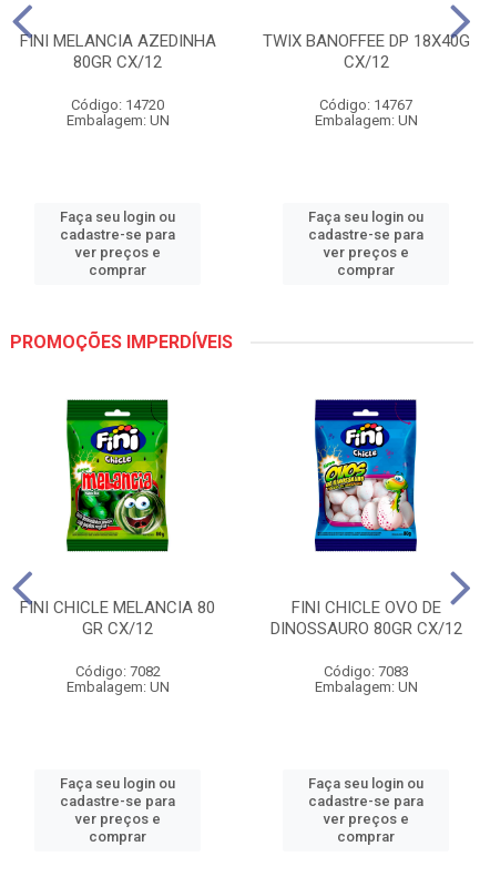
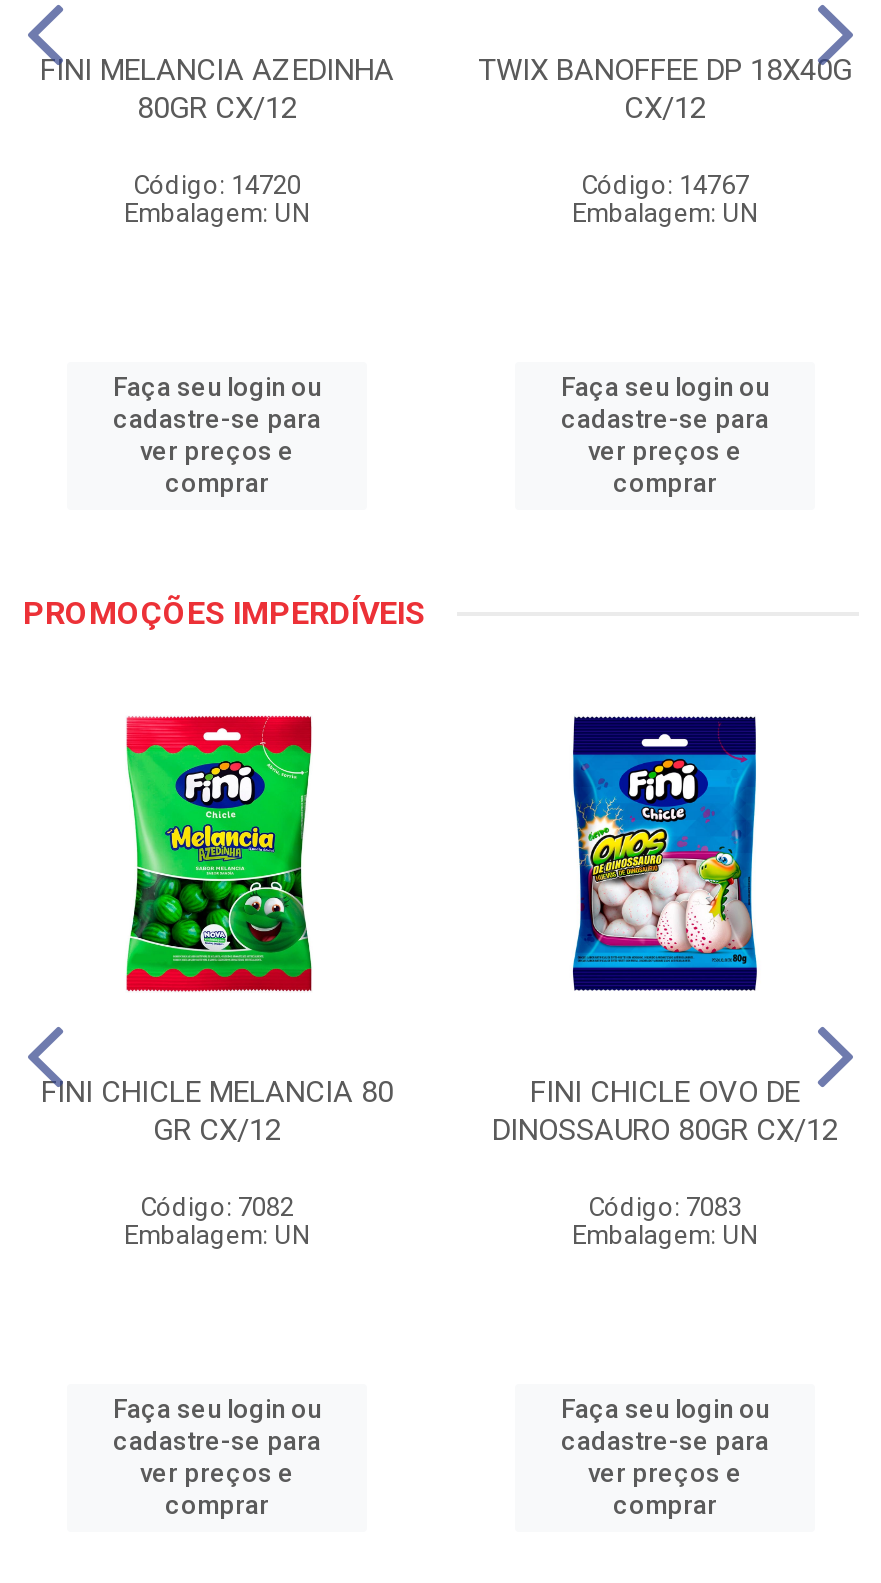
- [image]
+ [image]
